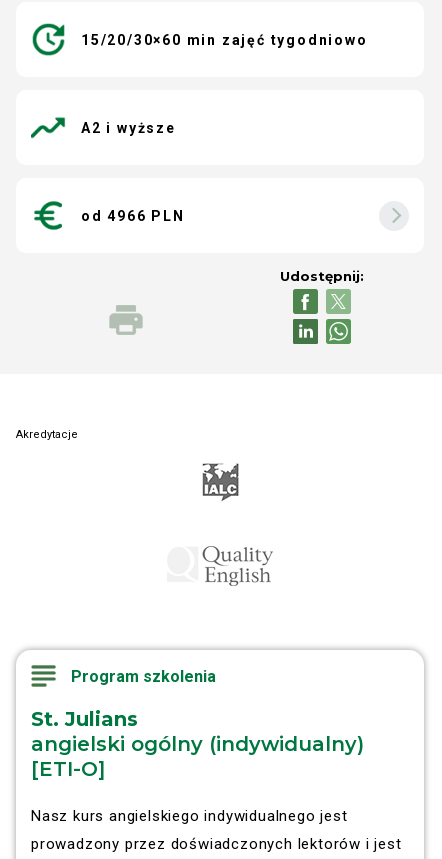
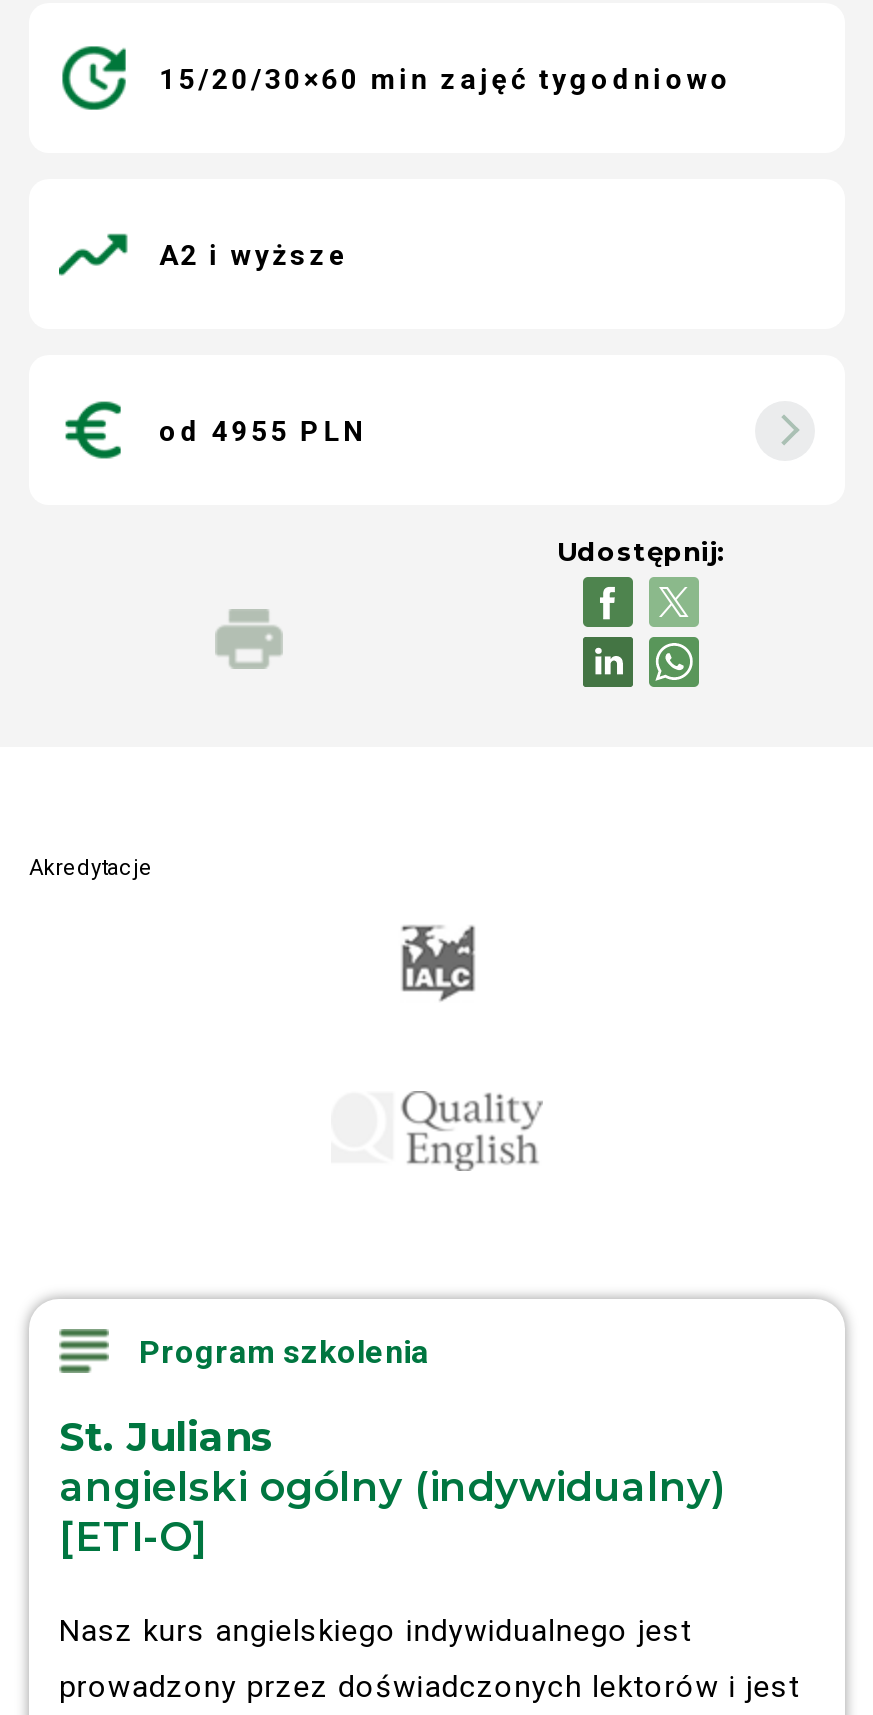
- od 4966 PLN
+ od 4955 PLN
